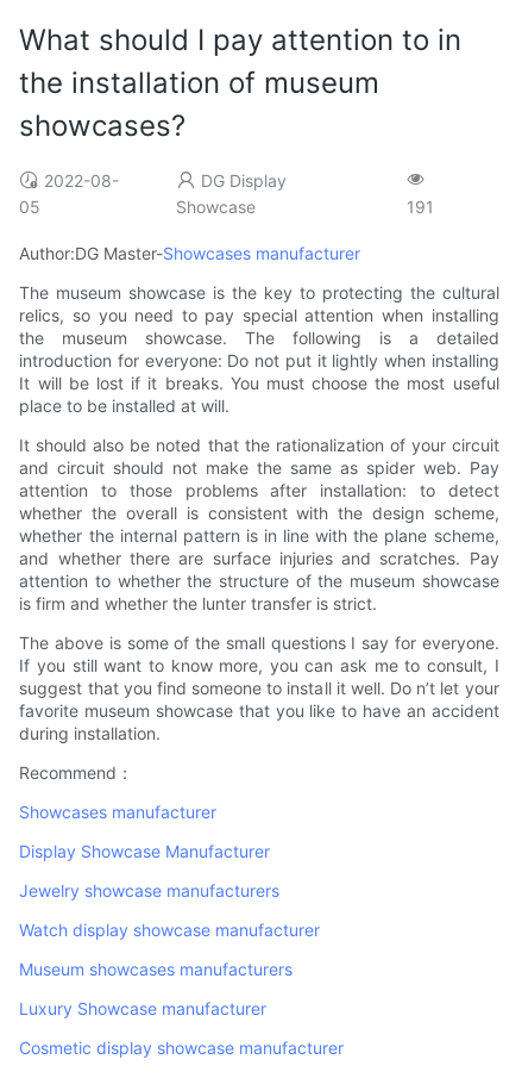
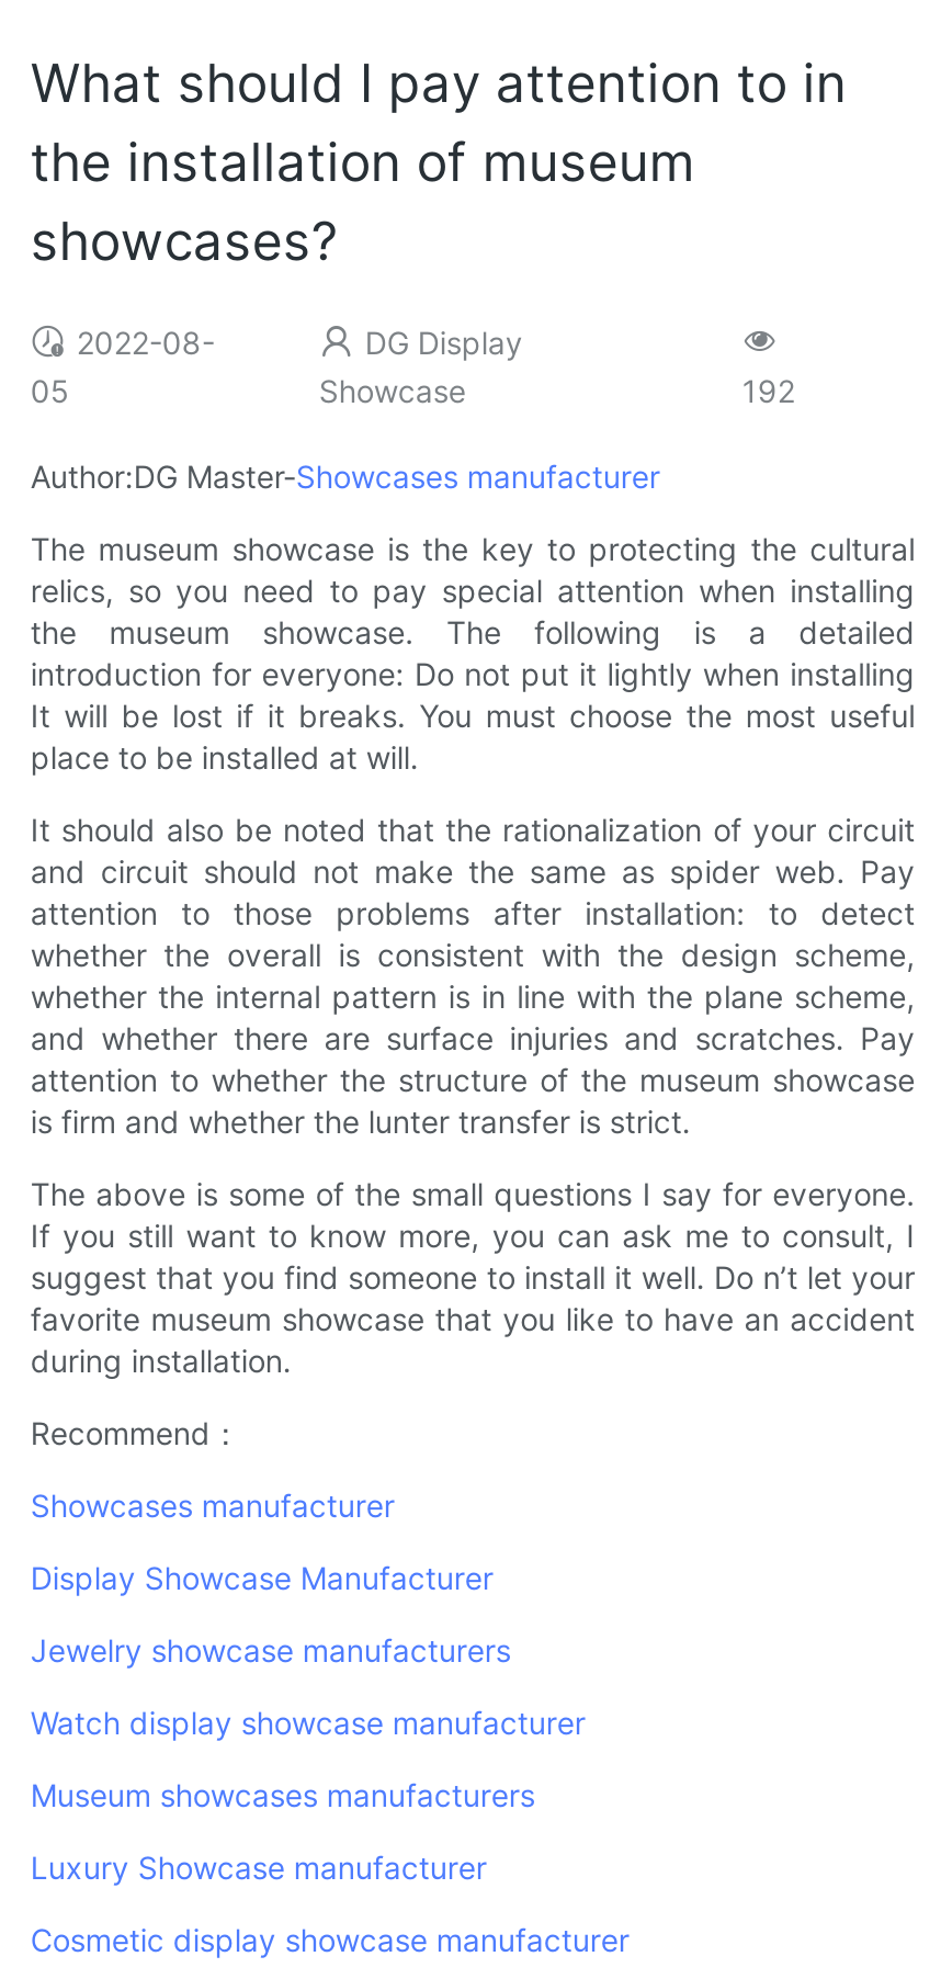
- 191
+ 192
